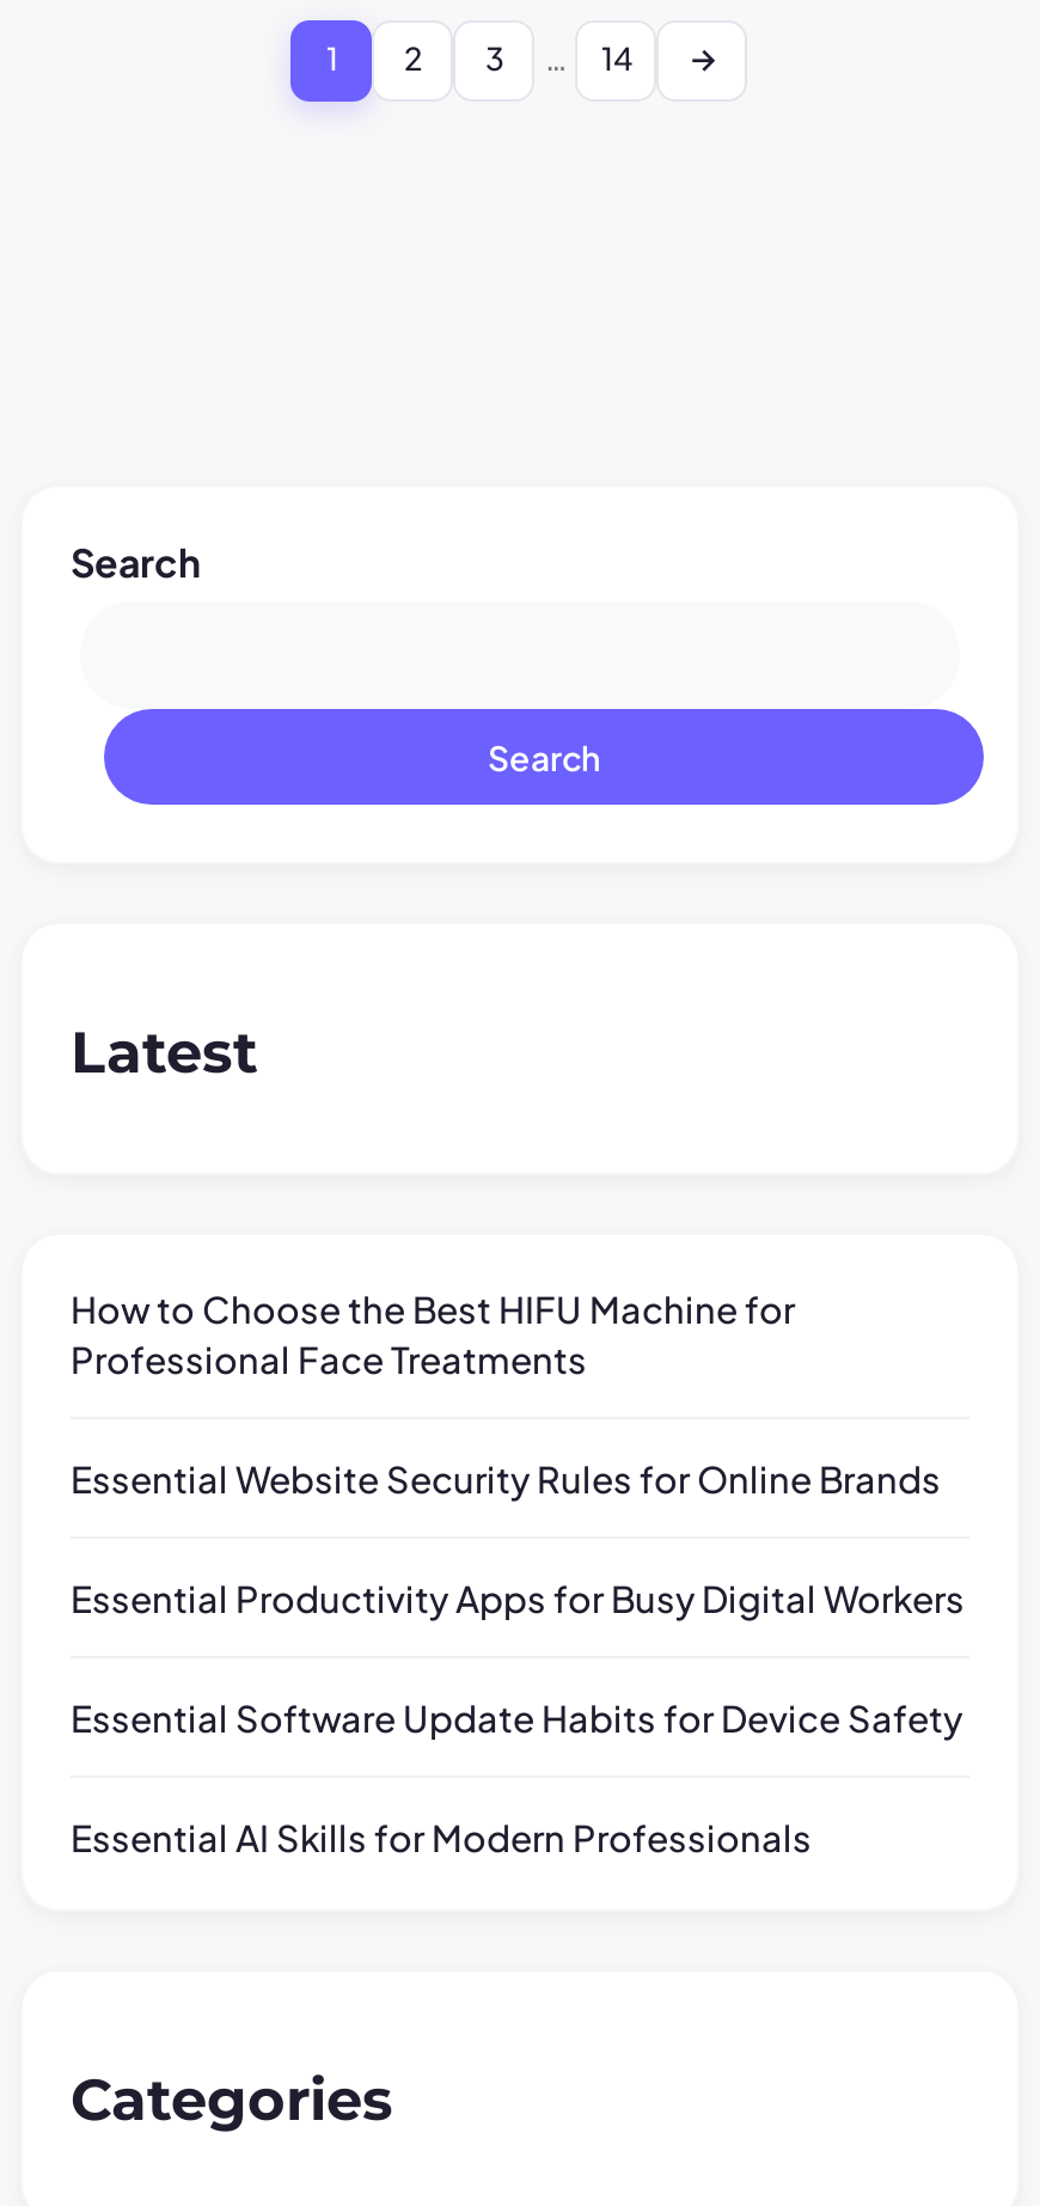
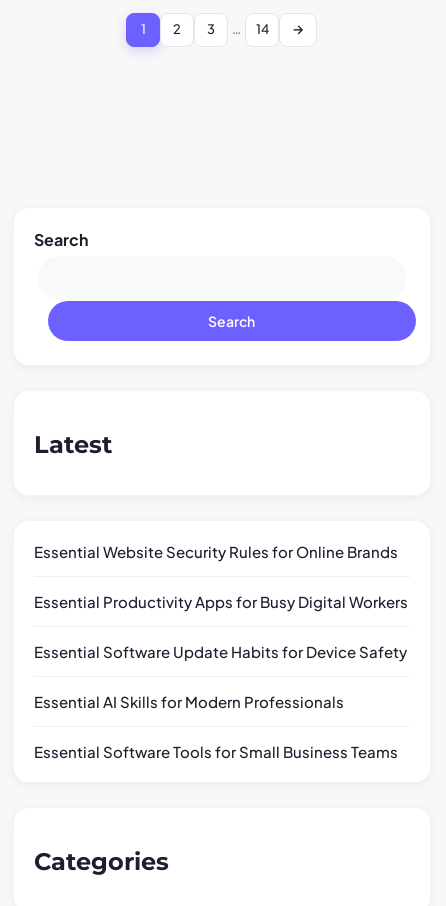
- How to Choose the Best HIFU Machine for
- Professional Face Treatments

moved up: Essential Website Security Rules for Online Brands | Essential Productivity Apps for Busy Digital Workers | Essential Software Update Habits for Device Safety | Essential AI Skills for Modern Professionals

+ Essential Software Tools for Small Business Teams
